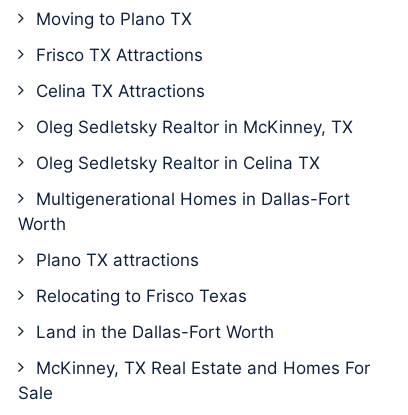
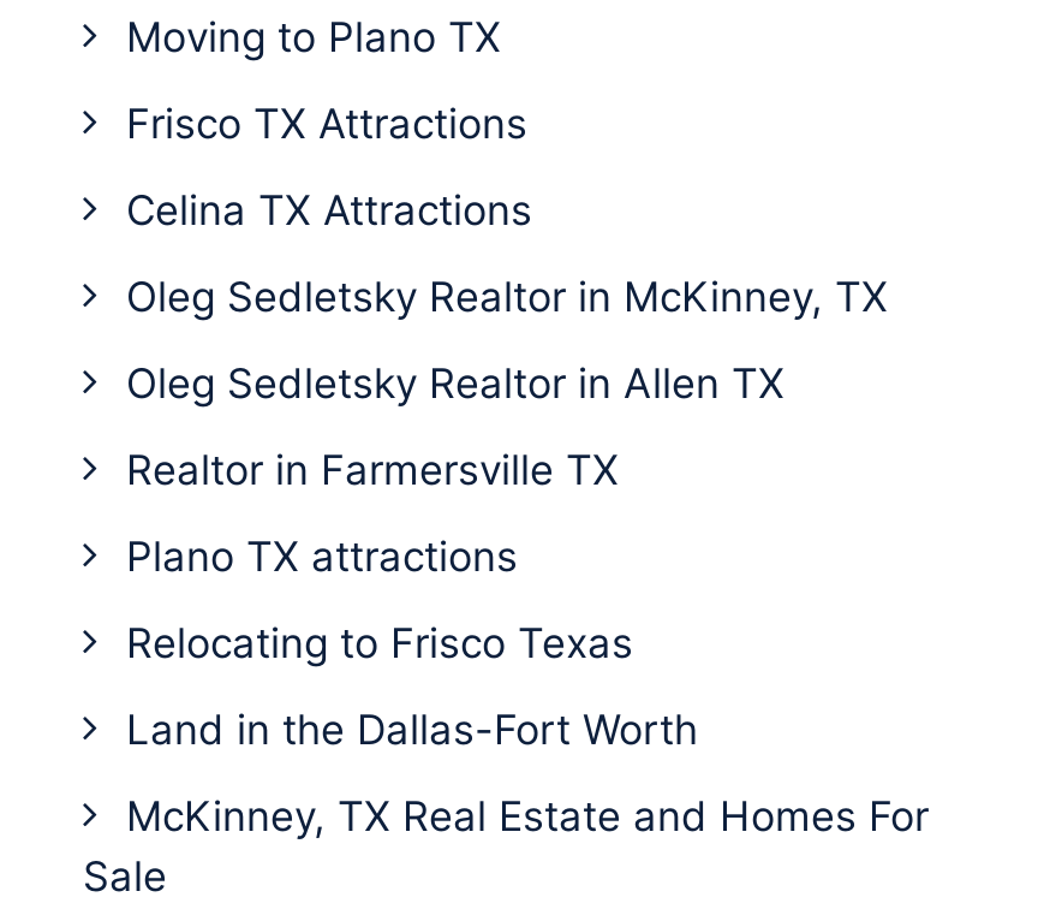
- Oleg Sedletsky Realtor in Celina TX
+ Oleg Sedletsky Realtor in Allen TX

- Multigenerational Homes in Dallas-Fort
- Worth
+ Realtor in Farmersville TX
